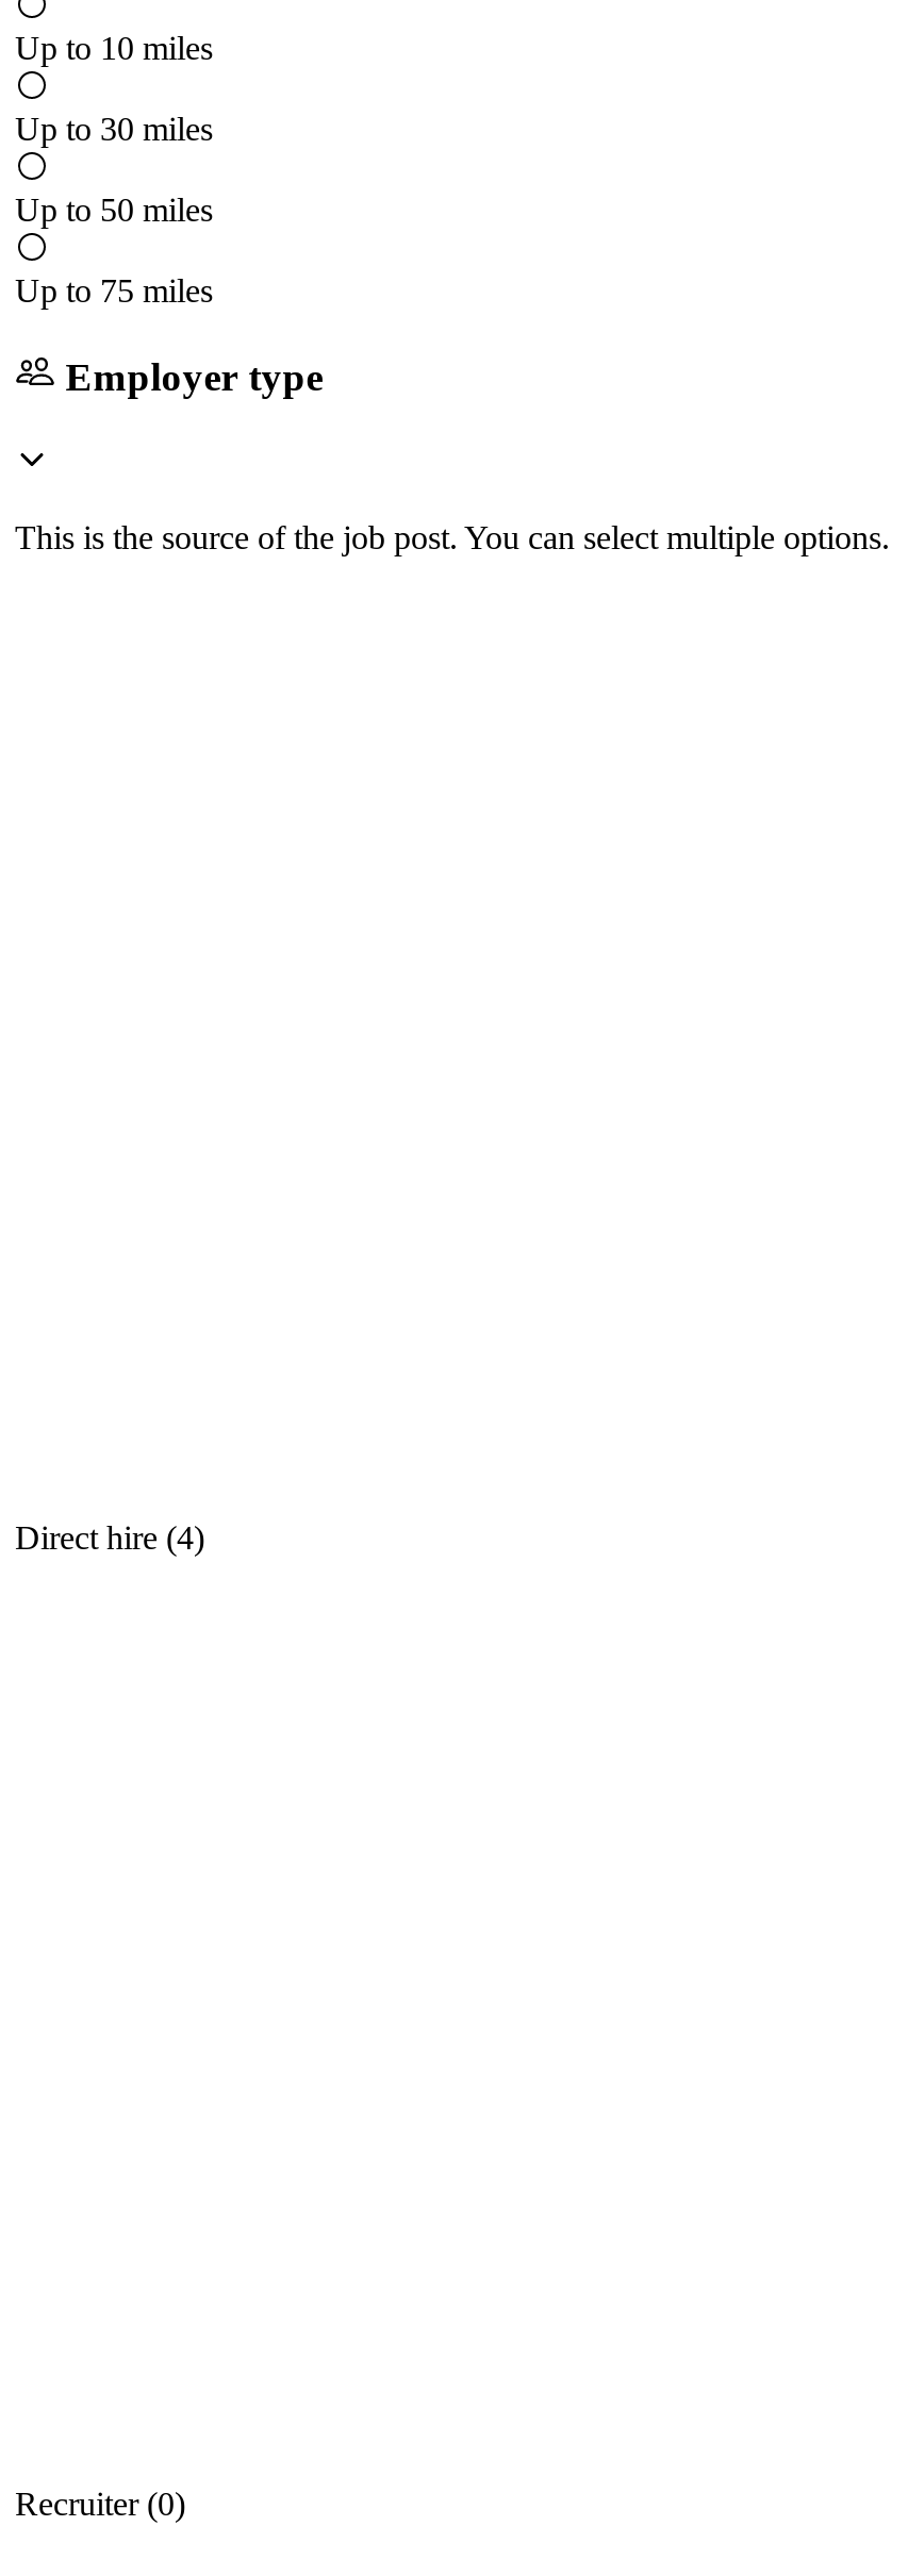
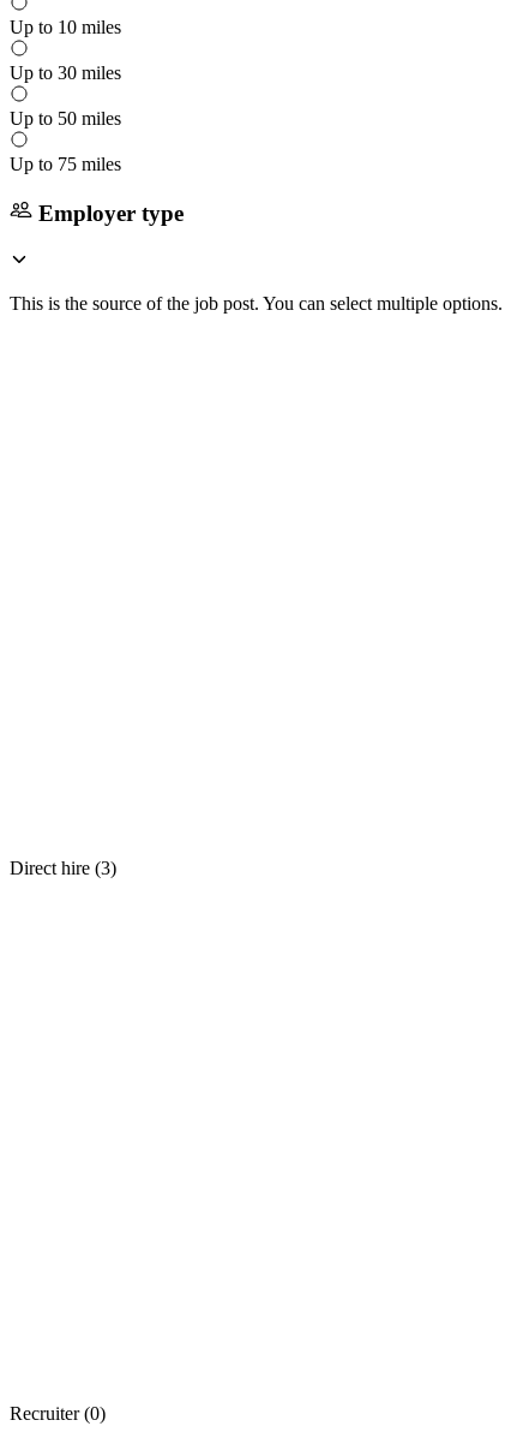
- Direct hire (4)
+ Direct hire (3)
